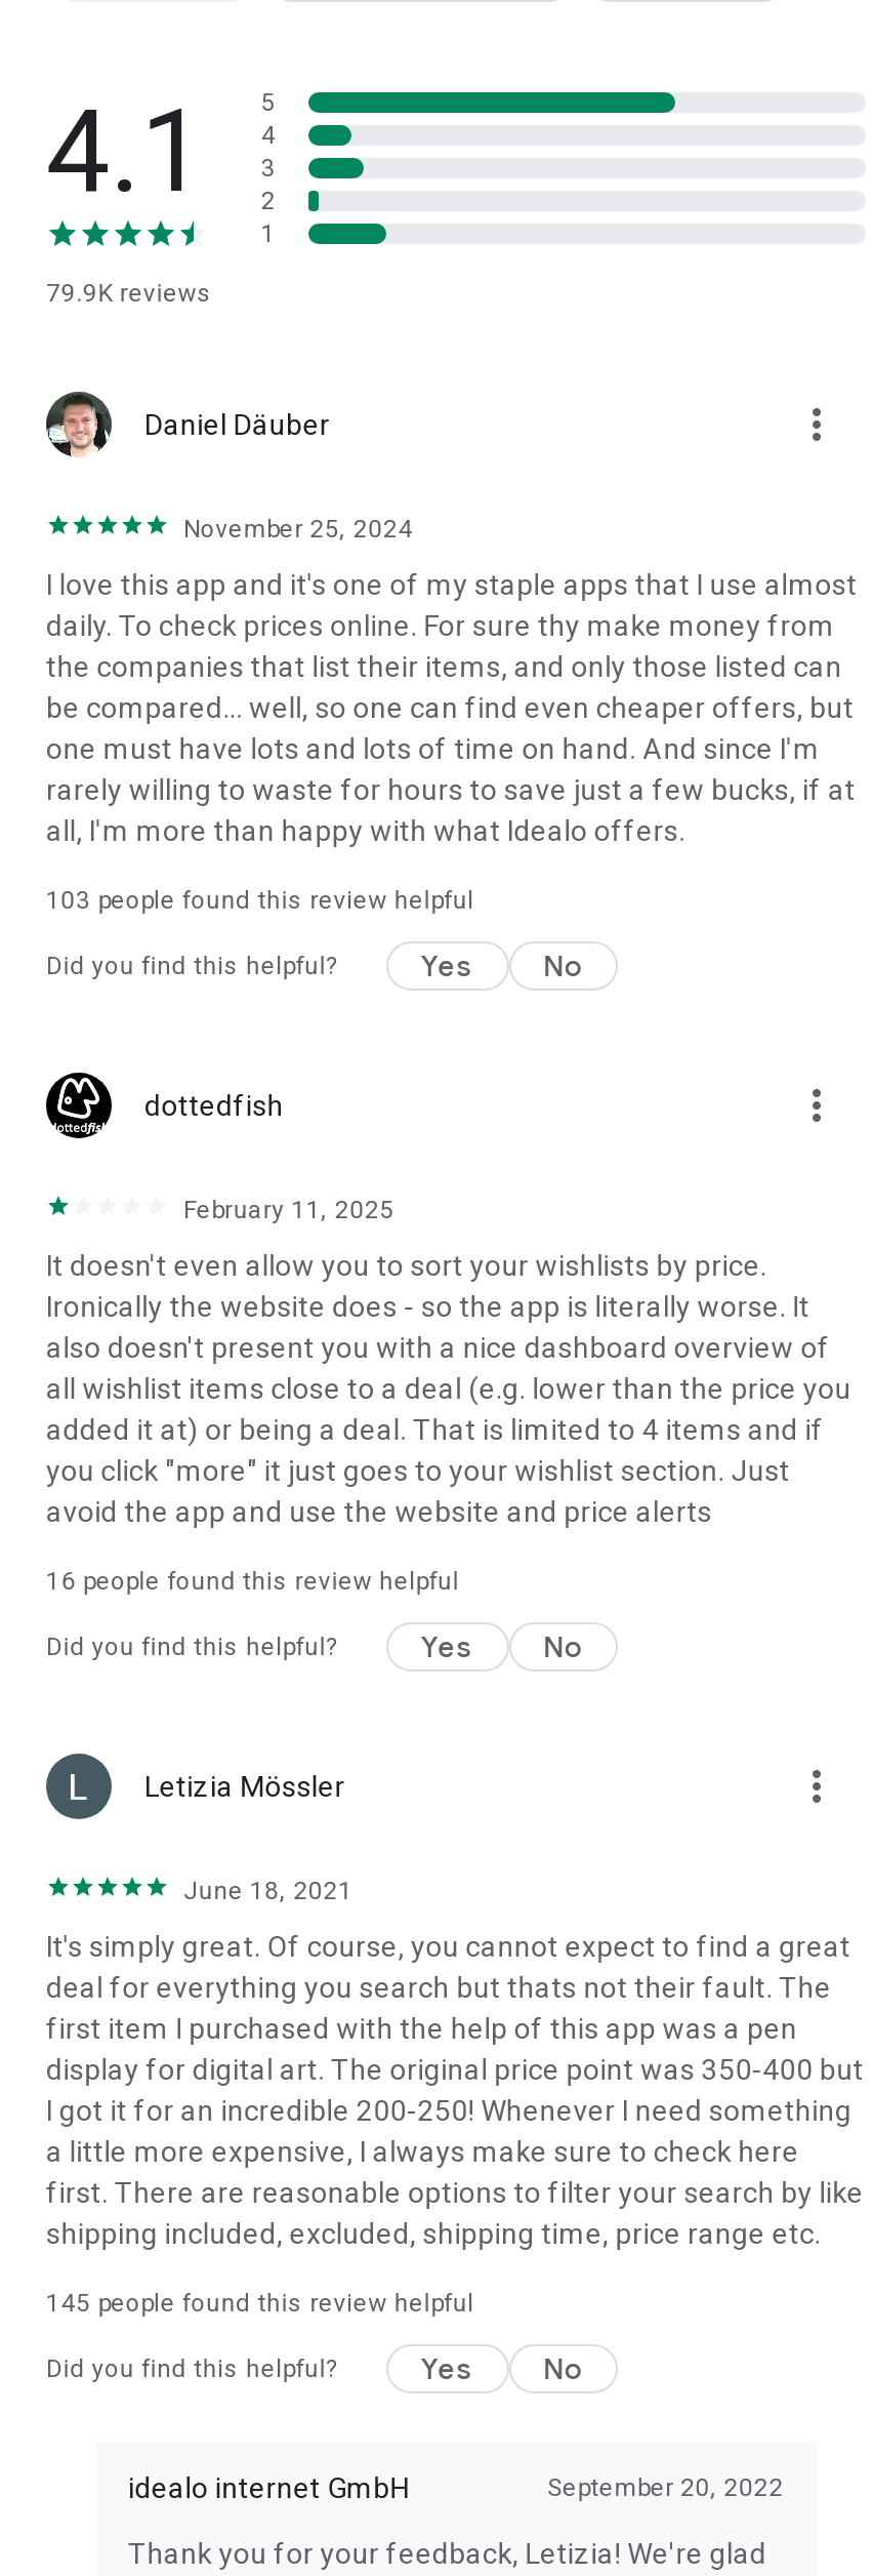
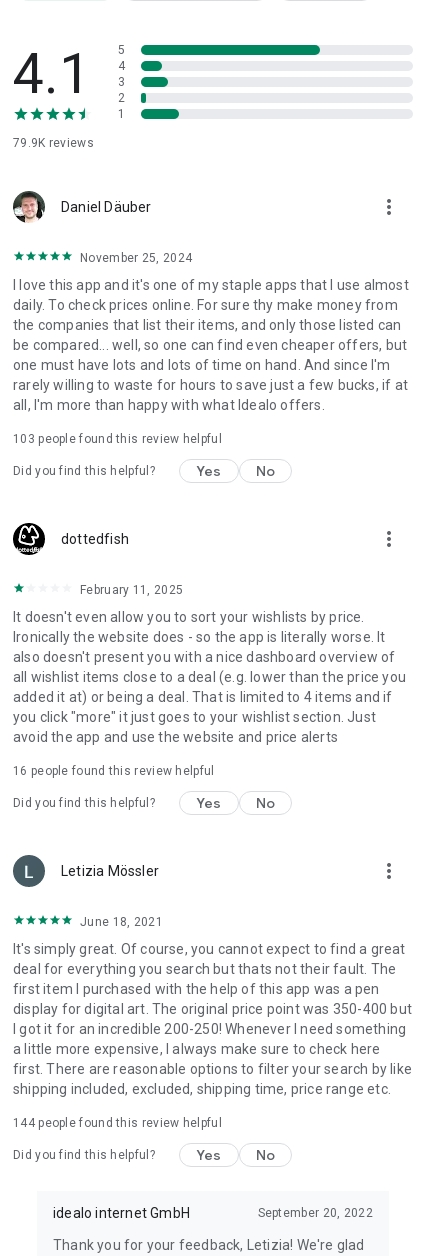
- 145 people found this review helpful
+ 144 people found this review helpful
